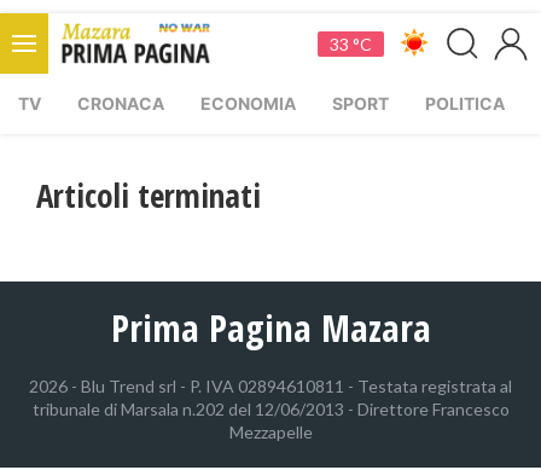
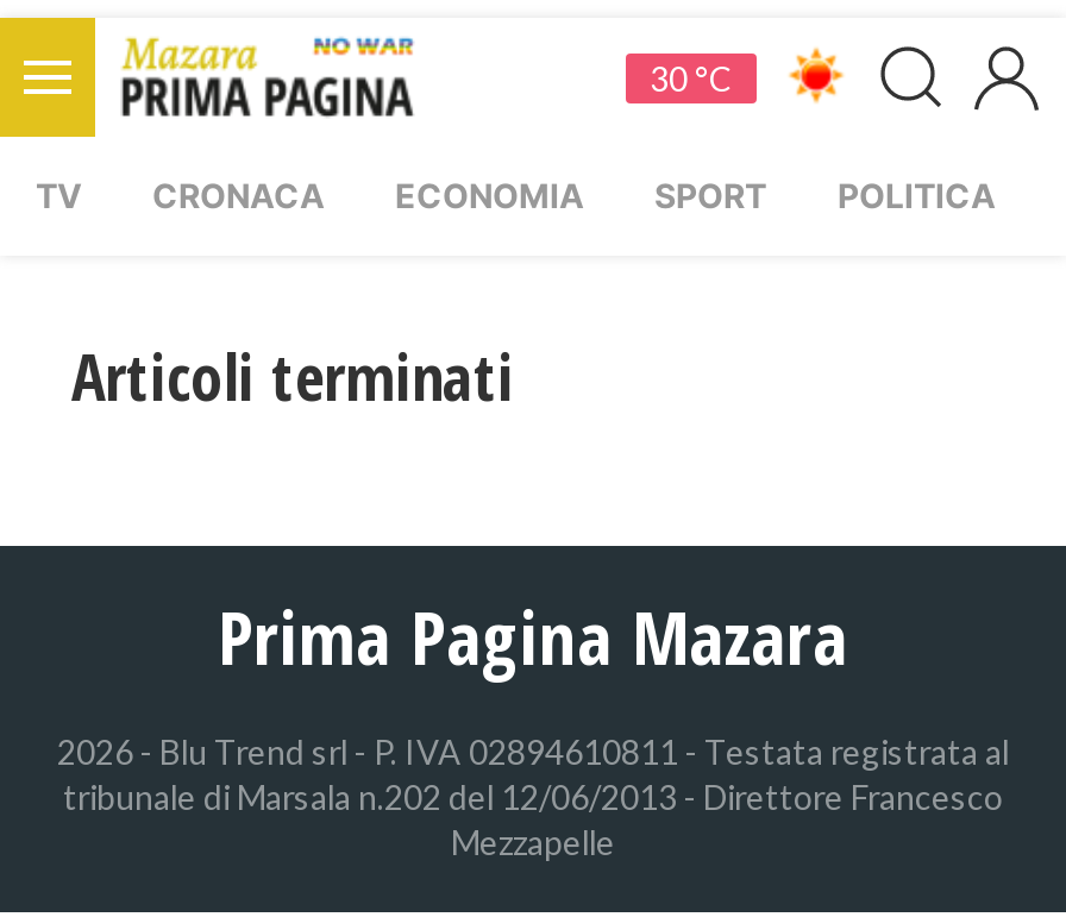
- 33 °C
+ 30 °C
